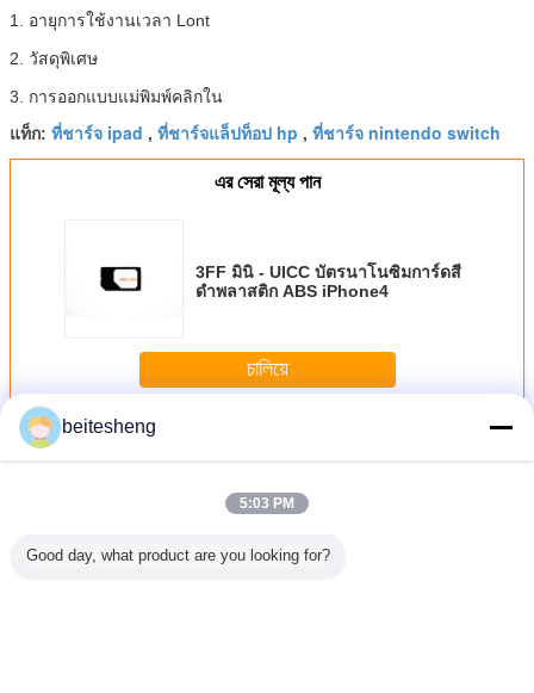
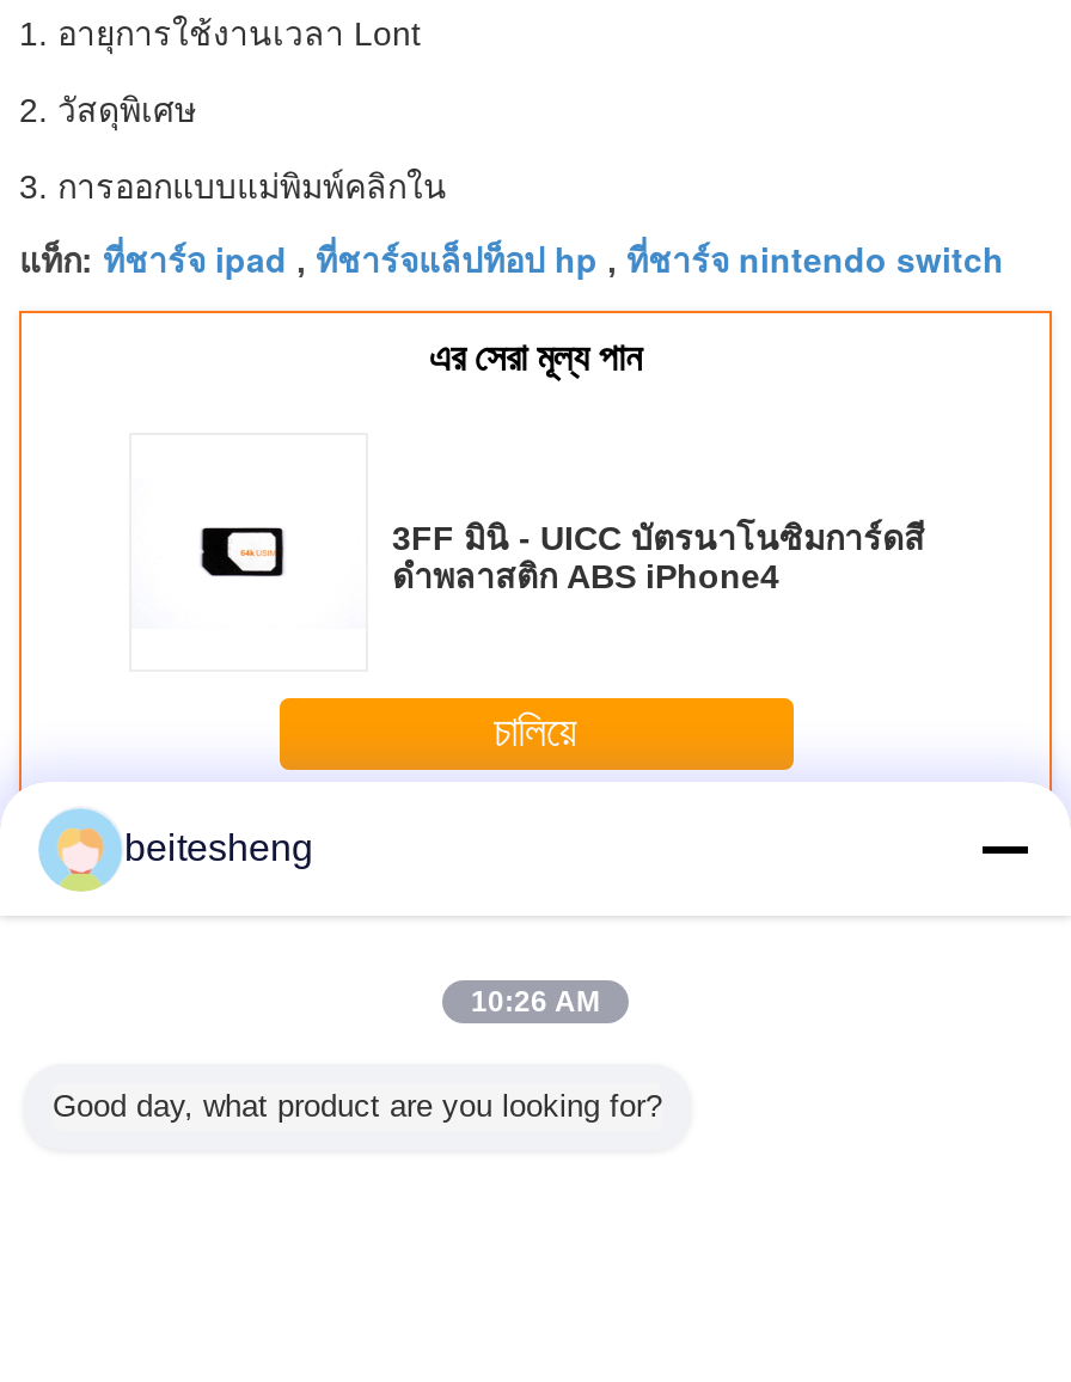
- 5:03 PM
+ 10:26 AM
